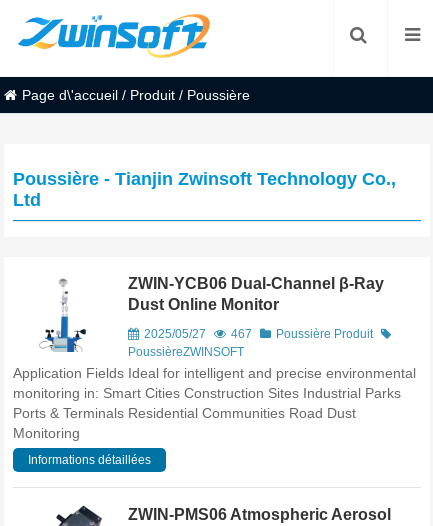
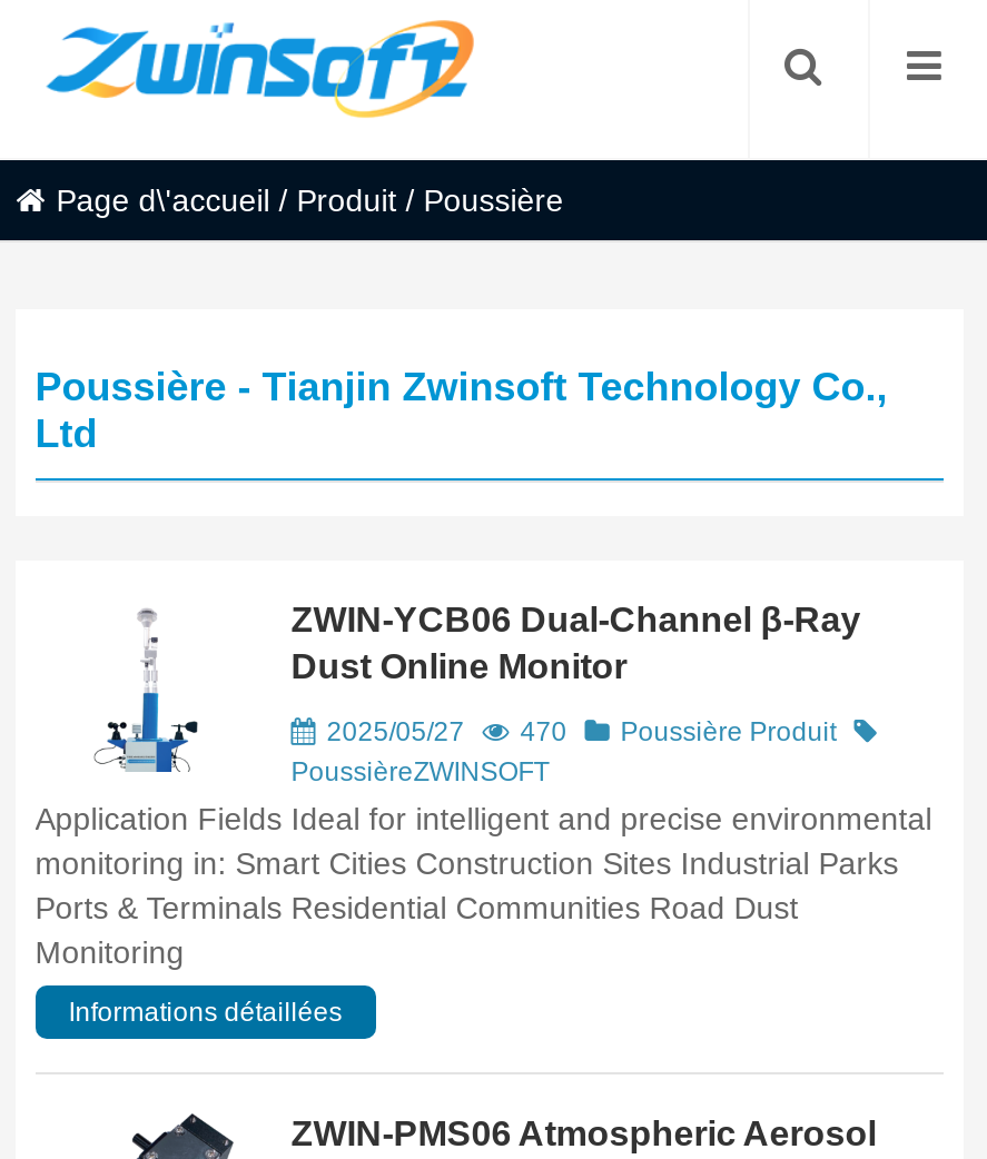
- 2025/05/27 467 Poussière Produit
+ 2025/05/27 470 Poussière Produit
